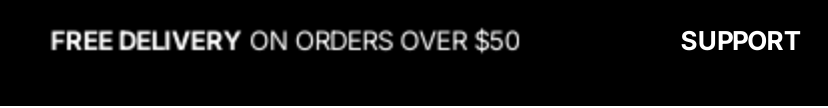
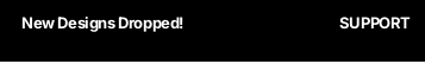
- FREE DELIVERY ON ORDERS OVER $50
+ New Designs Dropped!
